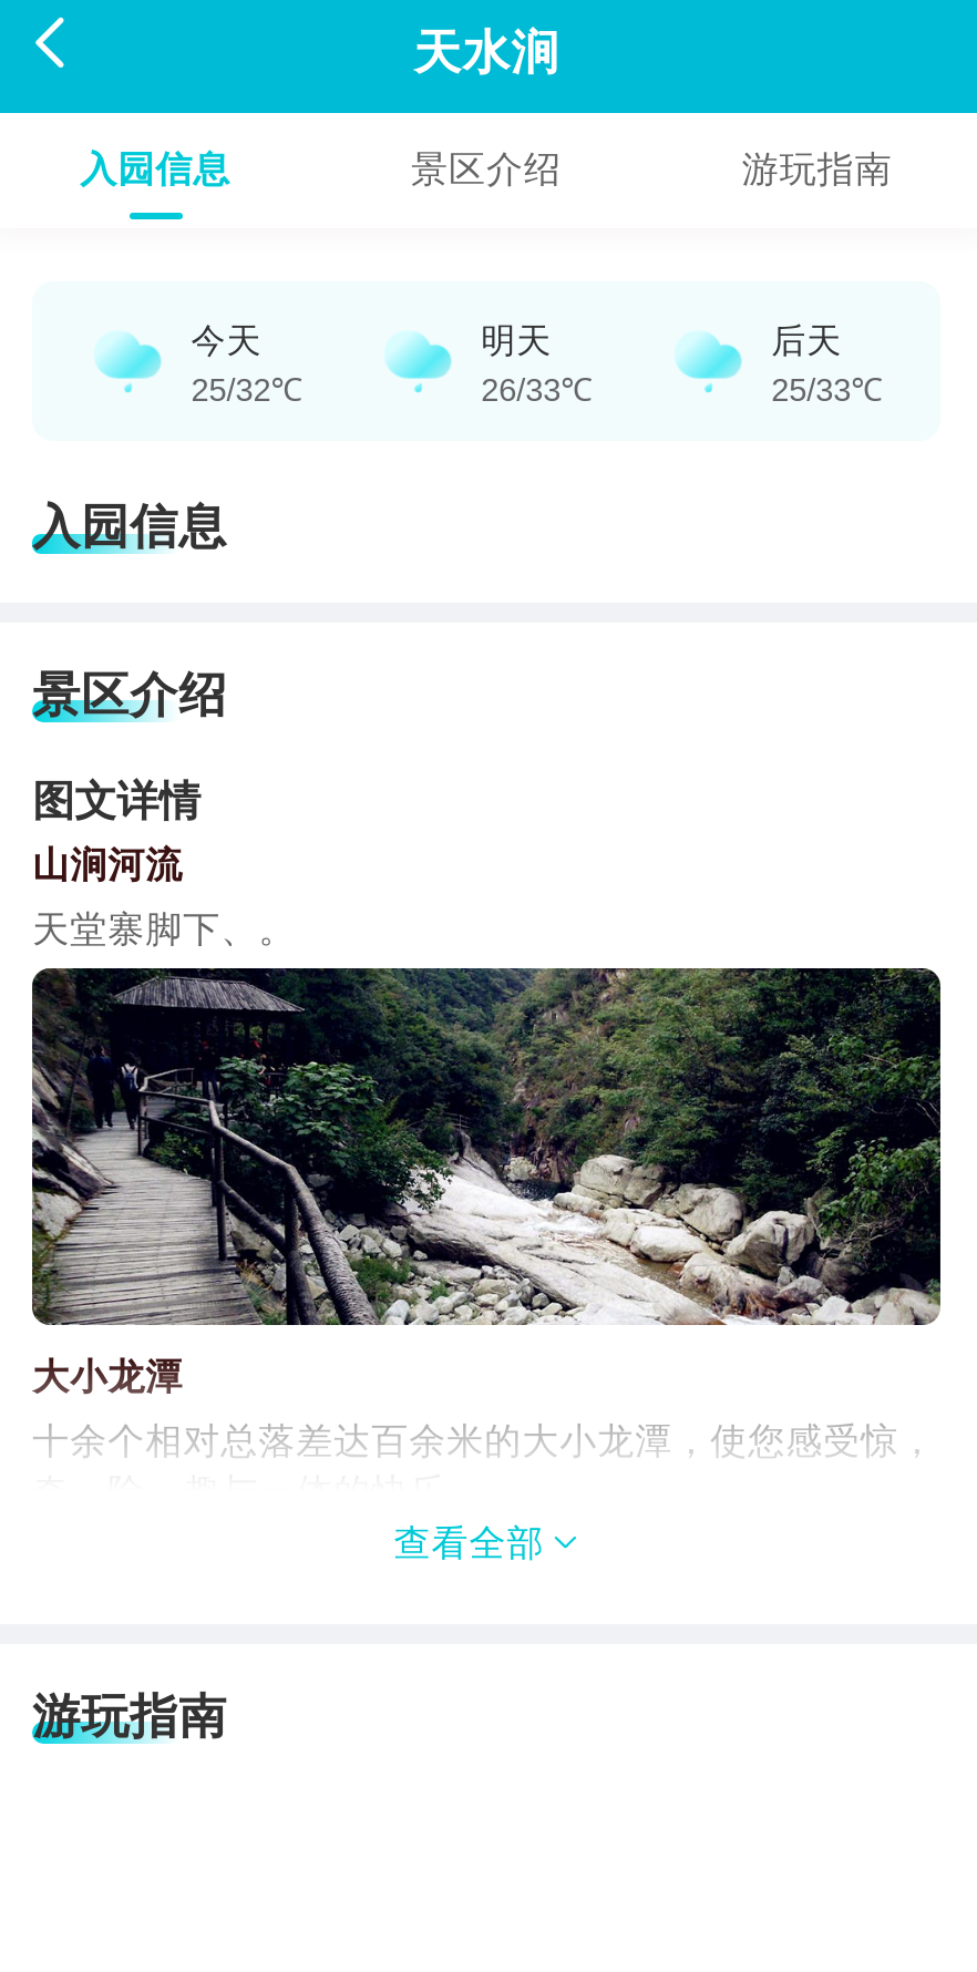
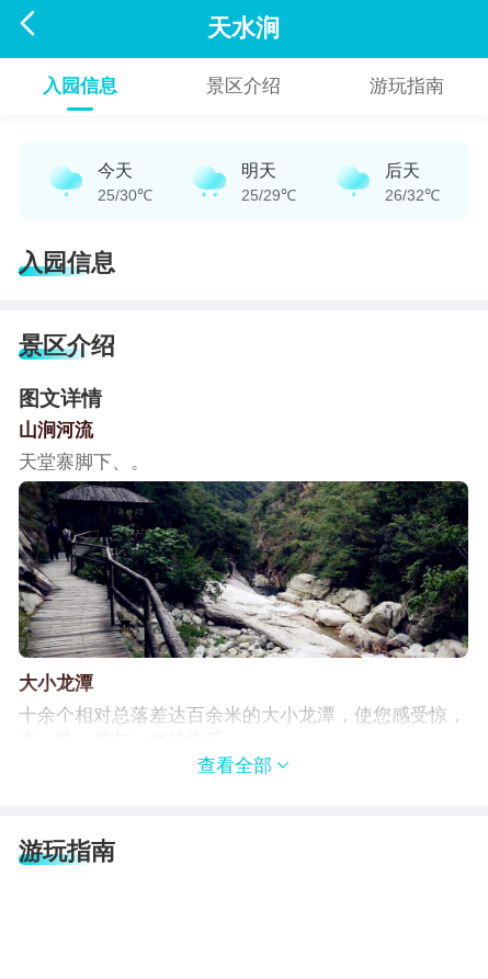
- 25/32℃
+ 25/30℃

- 26/33℃
+ 25/29℃

- 25/33℃
+ 26/32℃
